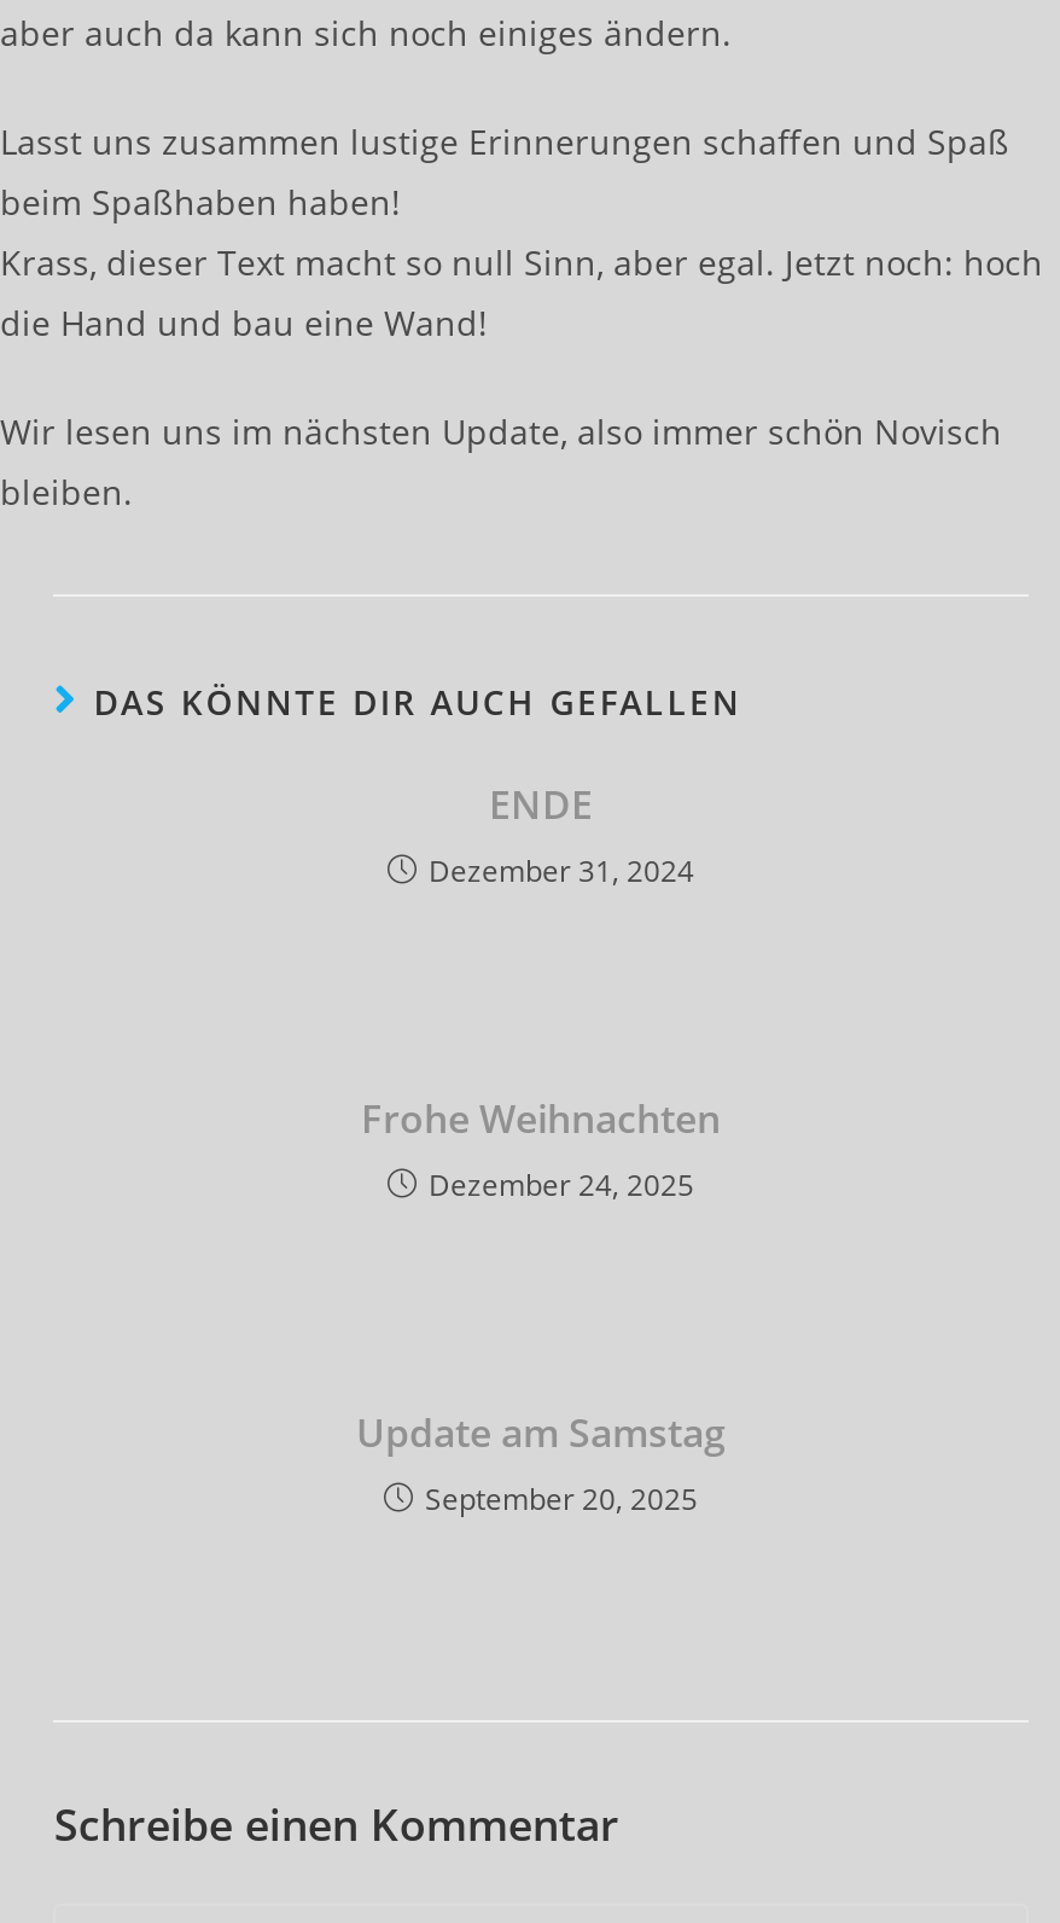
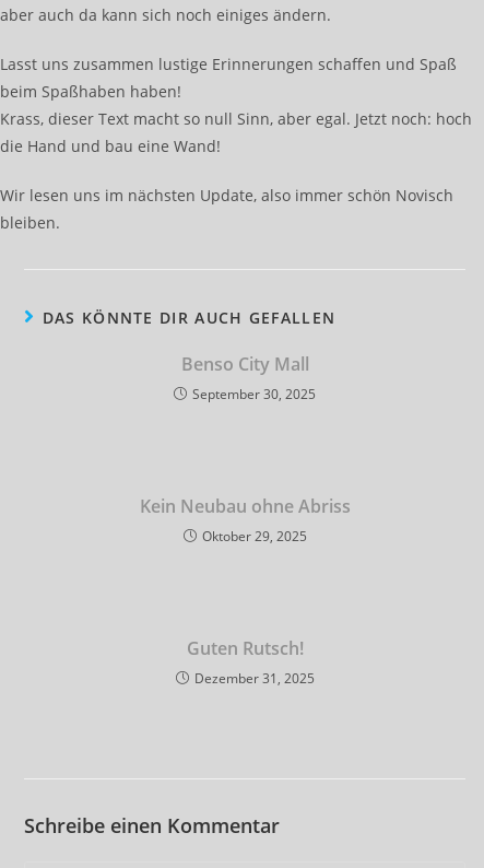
- ENDE
- Dezember 31, 2024
+ Benso City Mall
+ September 30, 2025

- Frohe Weihnachten
- Dezember 24, 2025
+ Kein Neubau ohne Abriss
+ Oktober 29, 2025

- Update am Samstag
- September 20, 2025
+ Guten Rutsch!
+ Dezember 31, 2025
